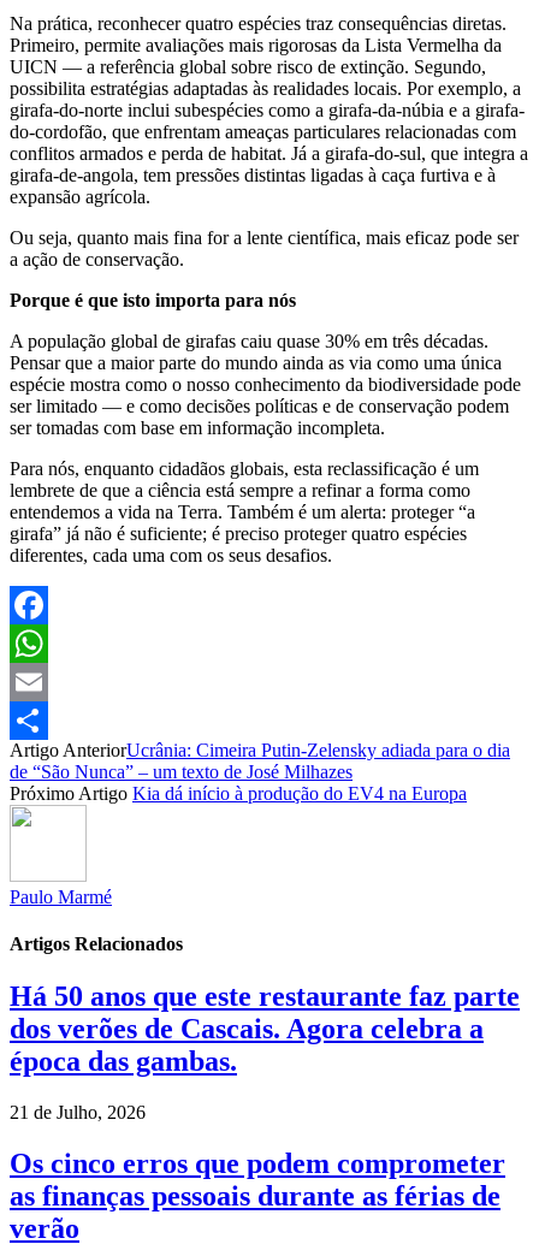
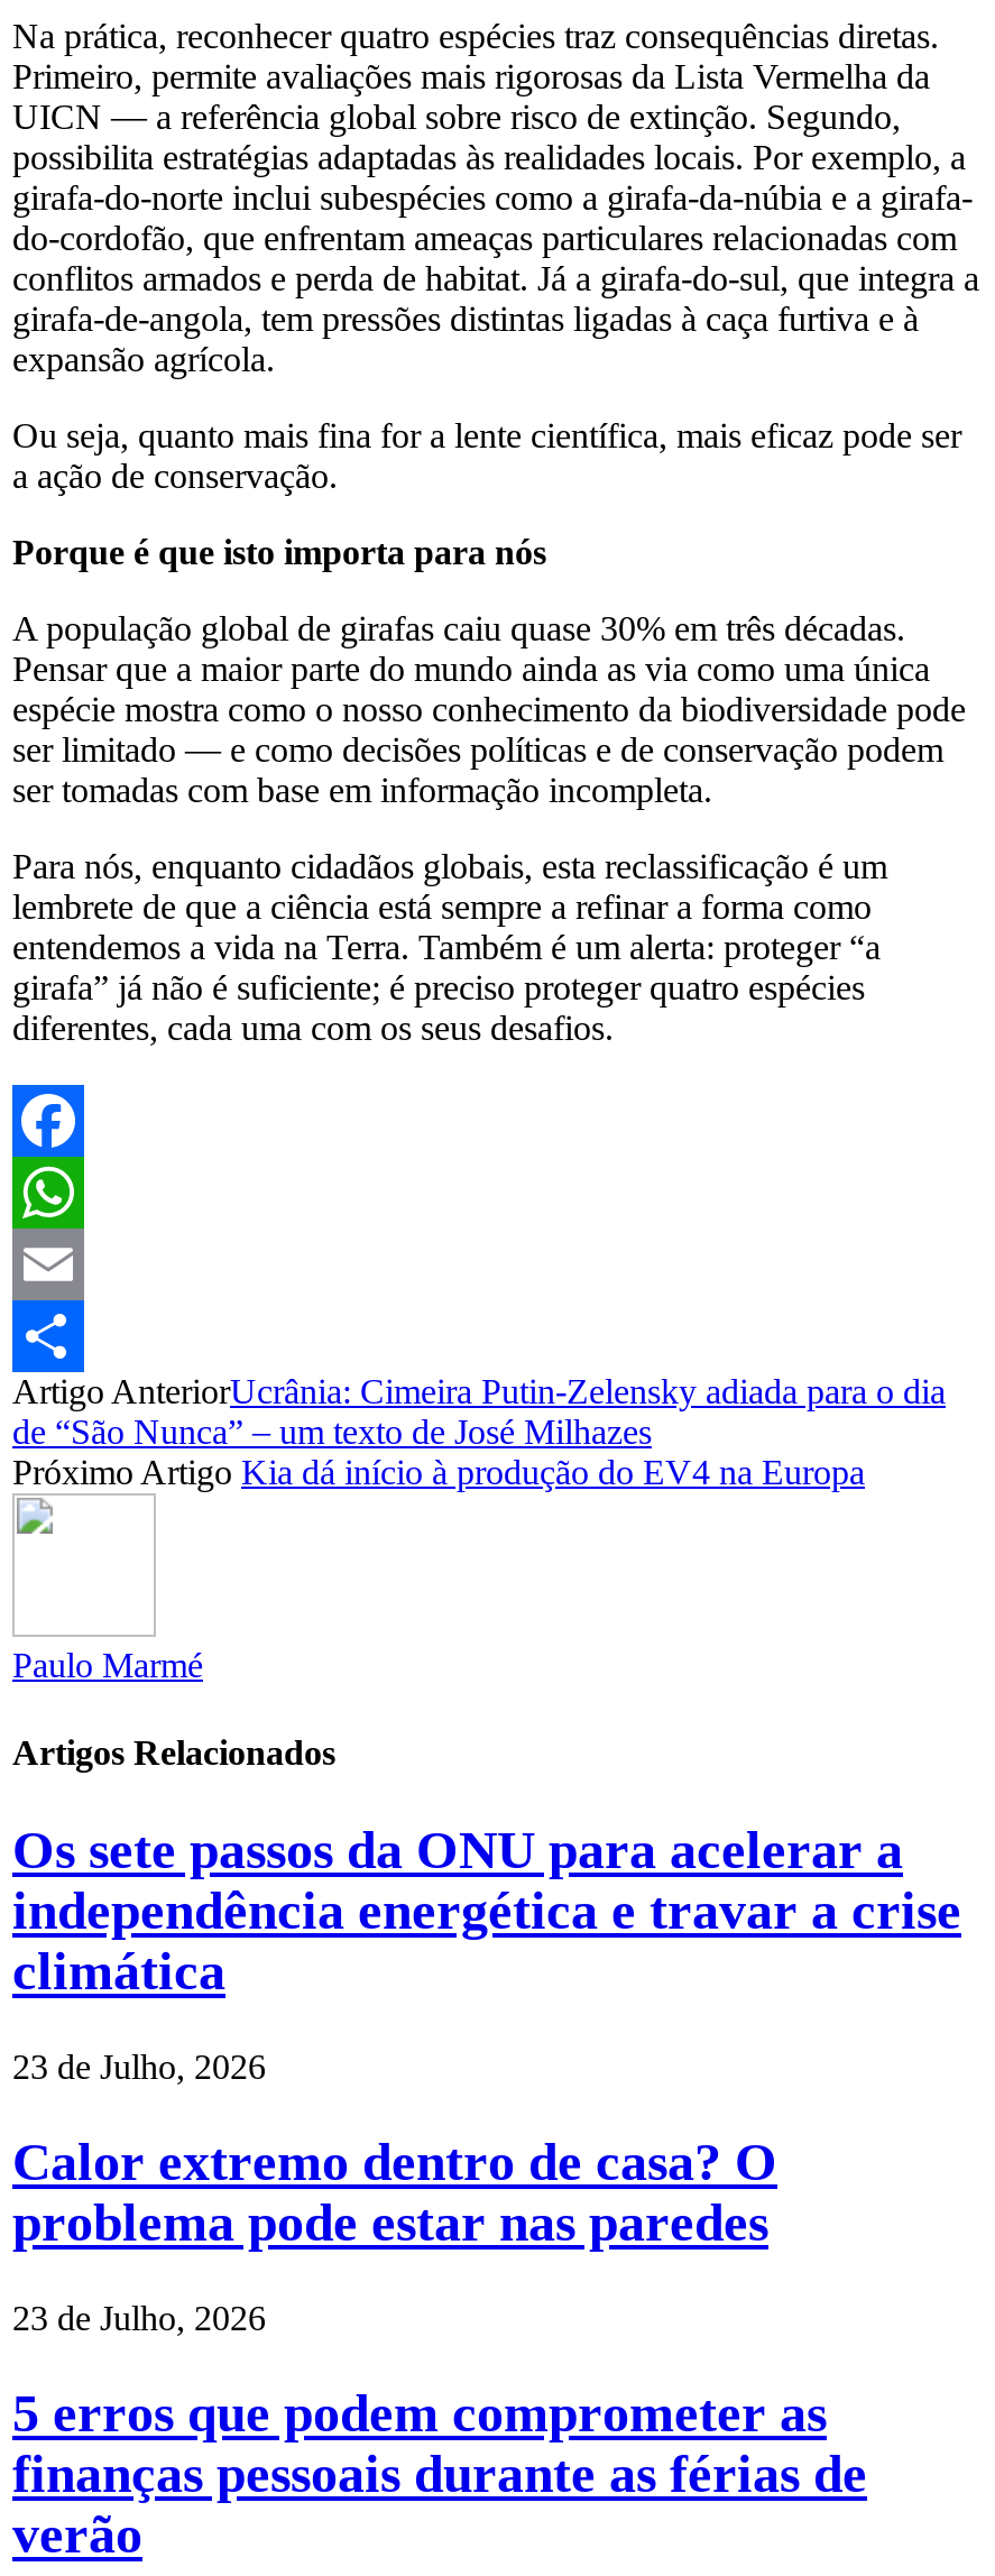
- Há 50 anos que este restaurante faz parte
- dos verões de Cascais. Agora celebra a
- época das gambas.
- 21 de Julho, 2026
- Os cinco erros que podem comprometer
- as finanças pessoais durante as férias de
+ Os sete passos da ONU para acelerar a
+ independência energética e travar a crise
+ climática
+ 23 de Julho, 2026
+ Calor extremo dentro de casa? O
+ problema pode estar nas paredes
+ 23 de Julho, 2026
+ 5 erros que podem comprometer as
+ finanças pessoais durante as férias de
